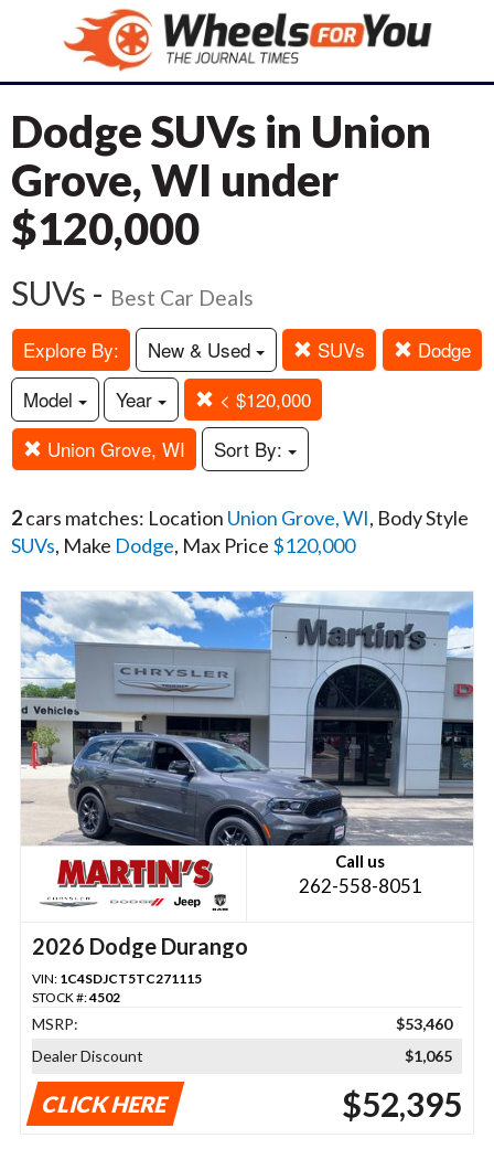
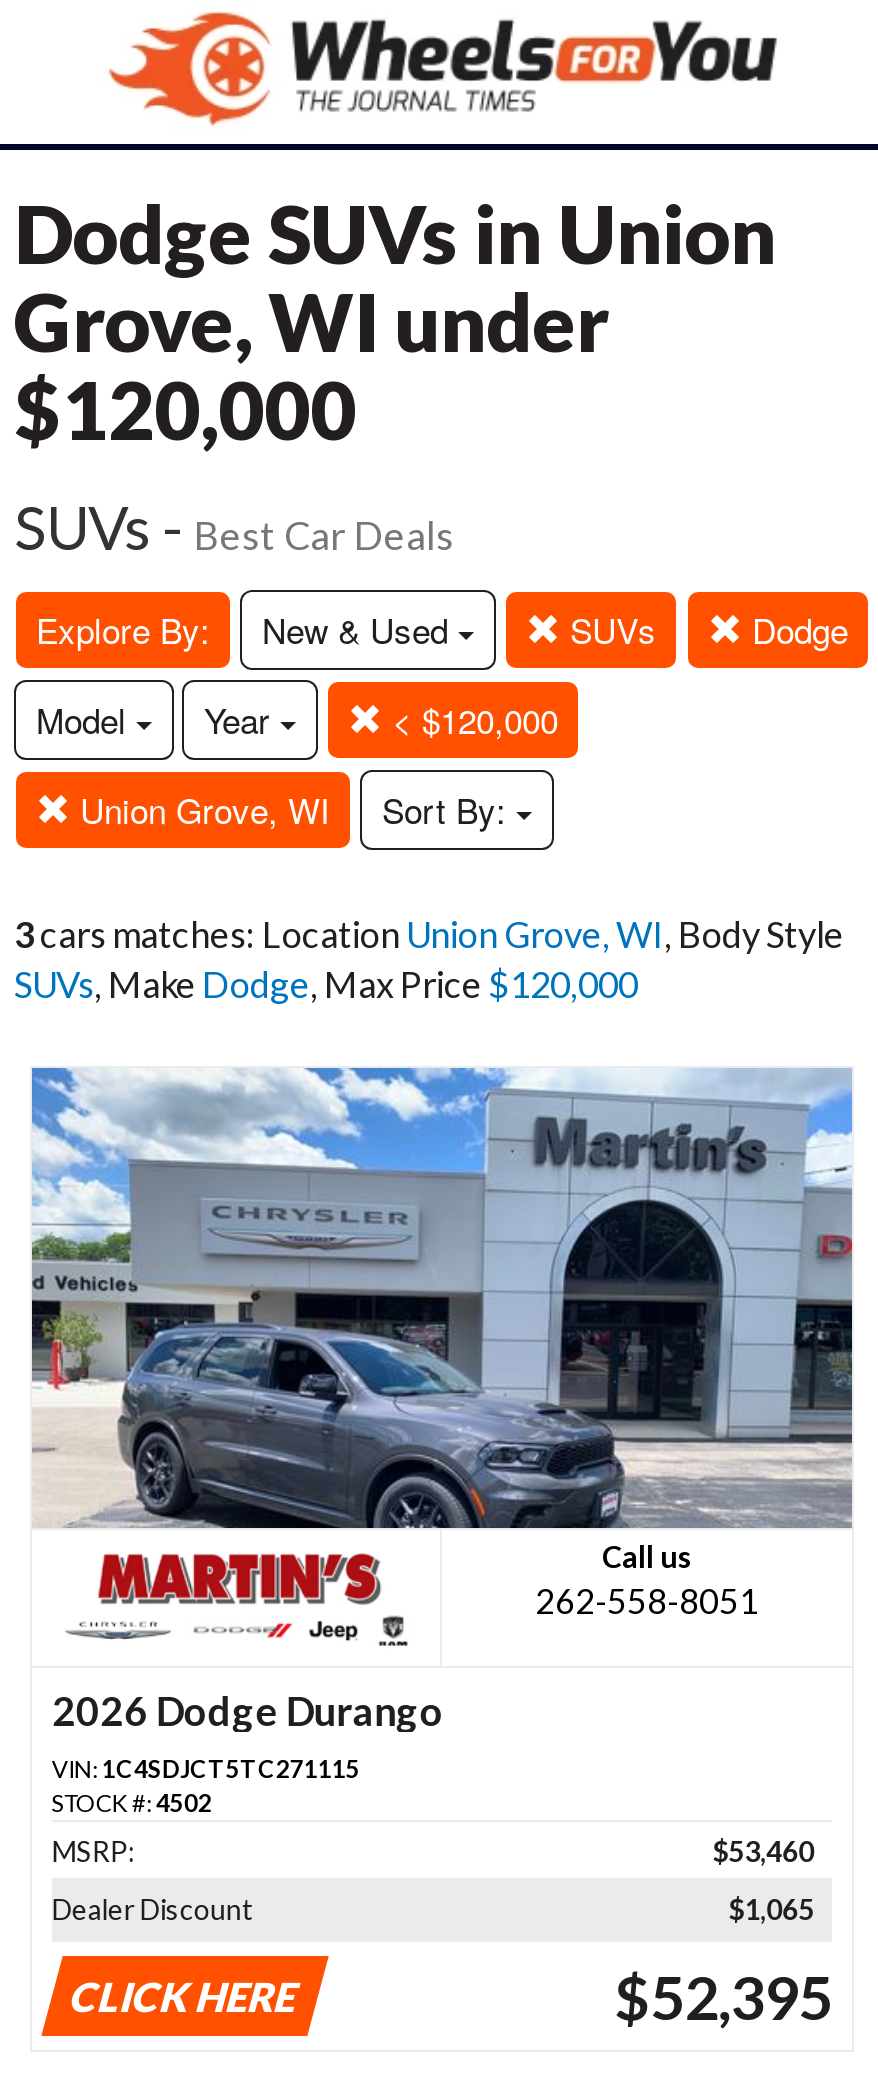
- 2cars matches: Location Union Grove, WI, Body Style
+ 3cars matches: Location Union Grove, WI, Body Style
